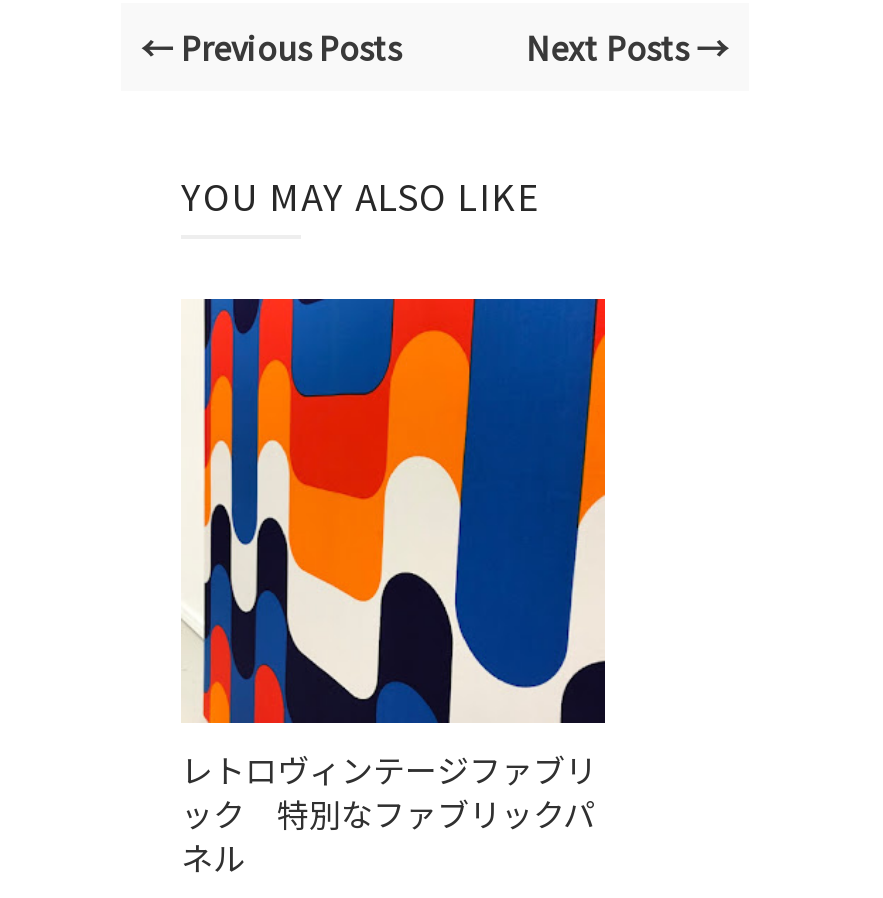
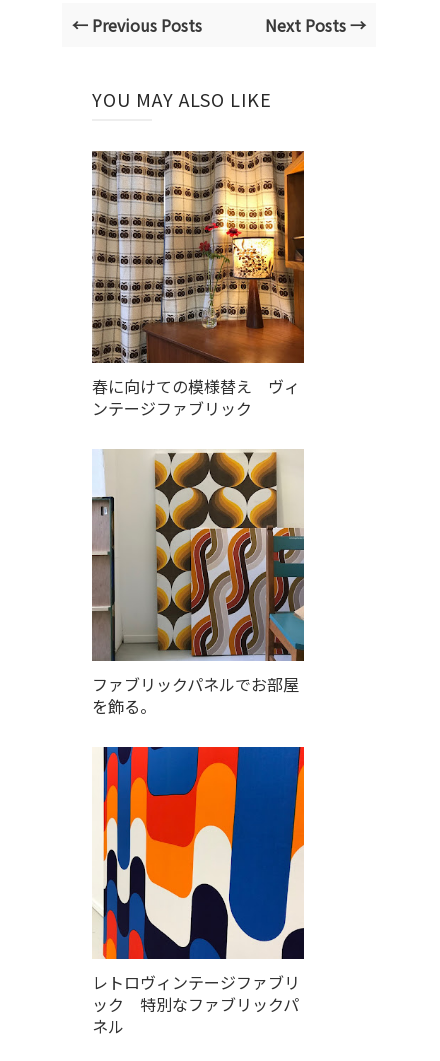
+ [image]
+ 春に向けての模様替え ヴィ
+ ンテージファブリック

+ [image]
+ ファブリックパネルでお部屋
+ を飾る。
